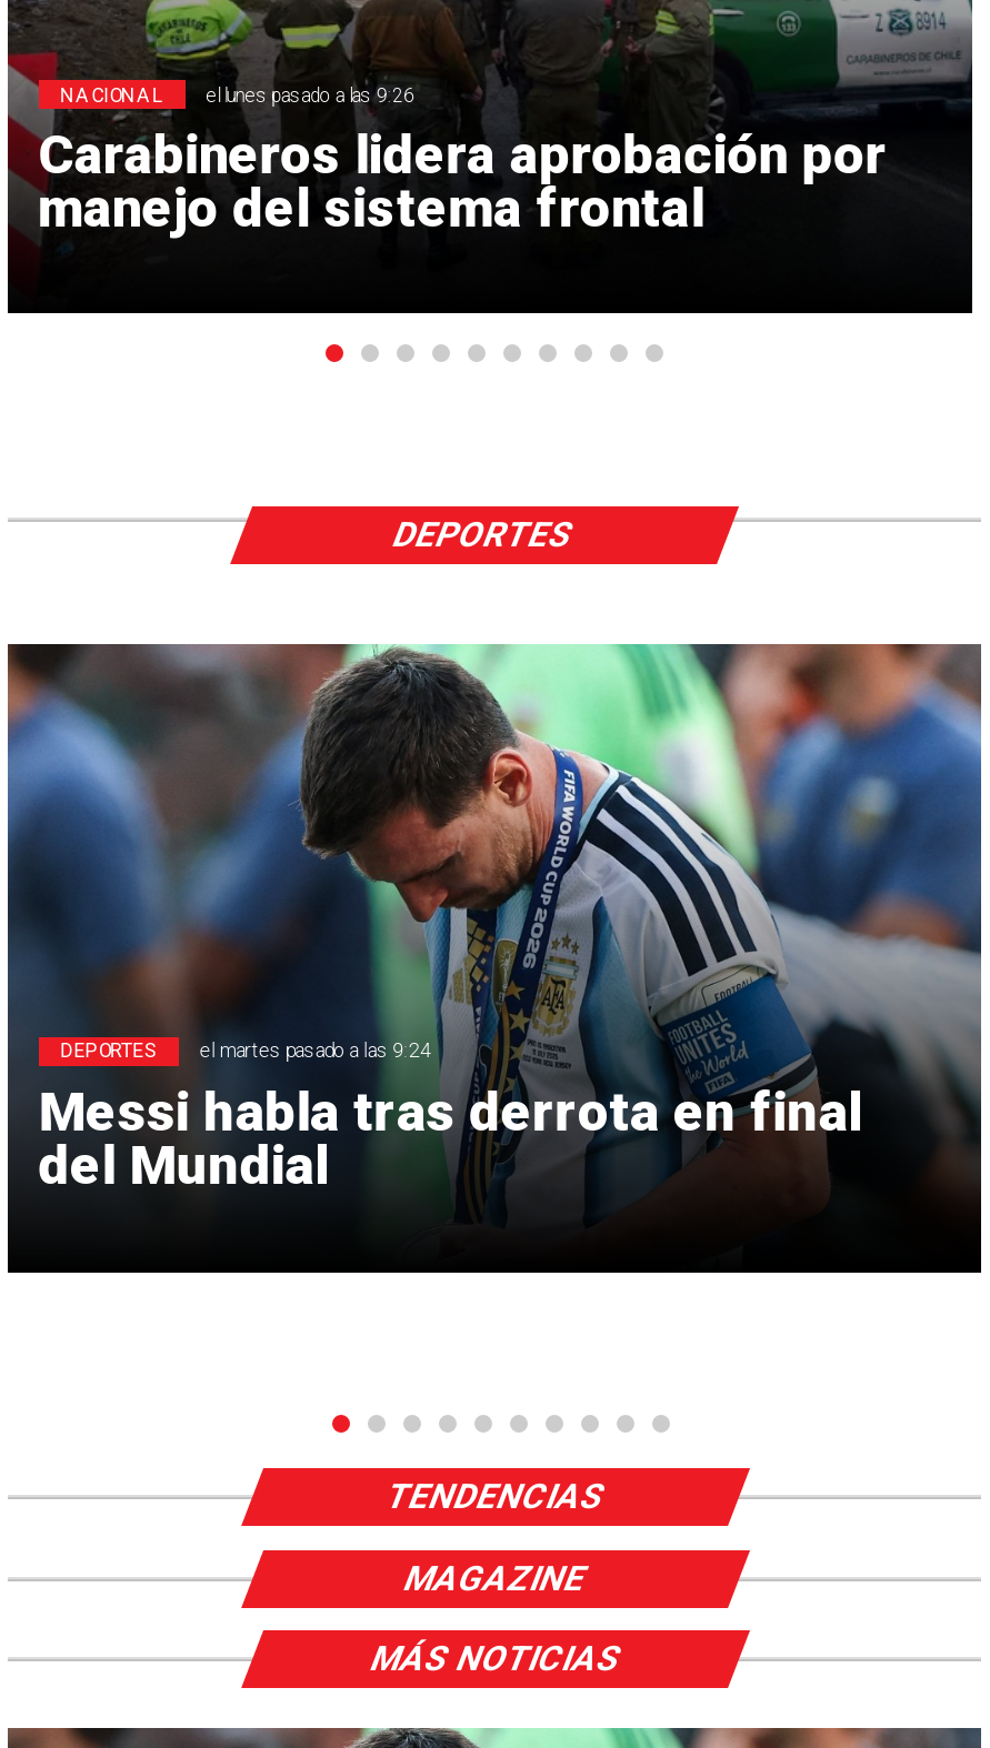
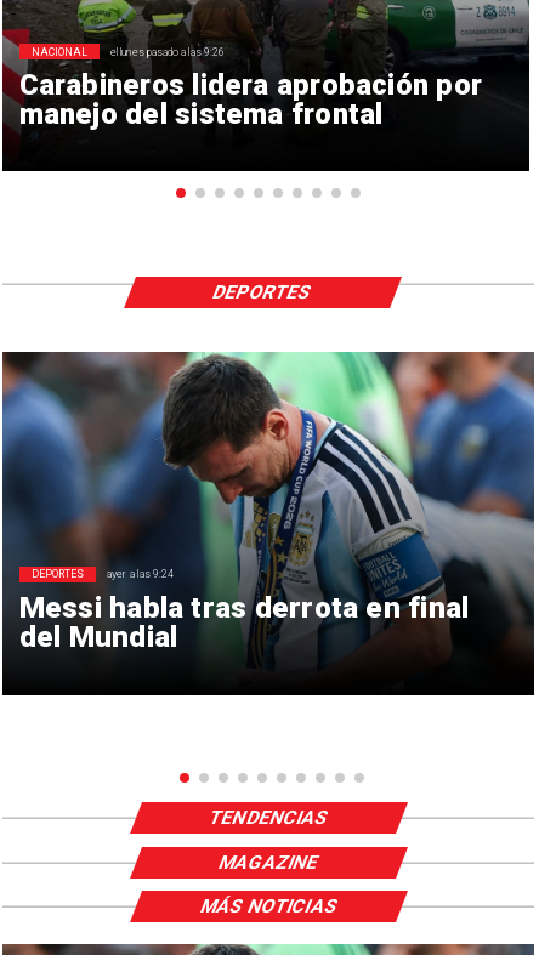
- el martes pasado a las 9:24
+ ayer a las 9:24
